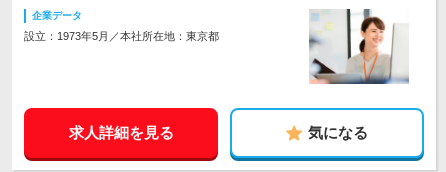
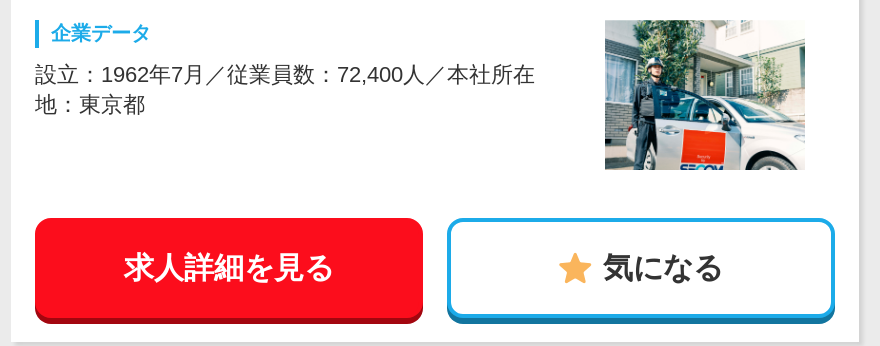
- [image]
+ [image]

- 設立：1973年5月／本社所在地：東京都
+ 設立：1962年7月／従業員数：72,400人／本社所在
+ 地：東京都
